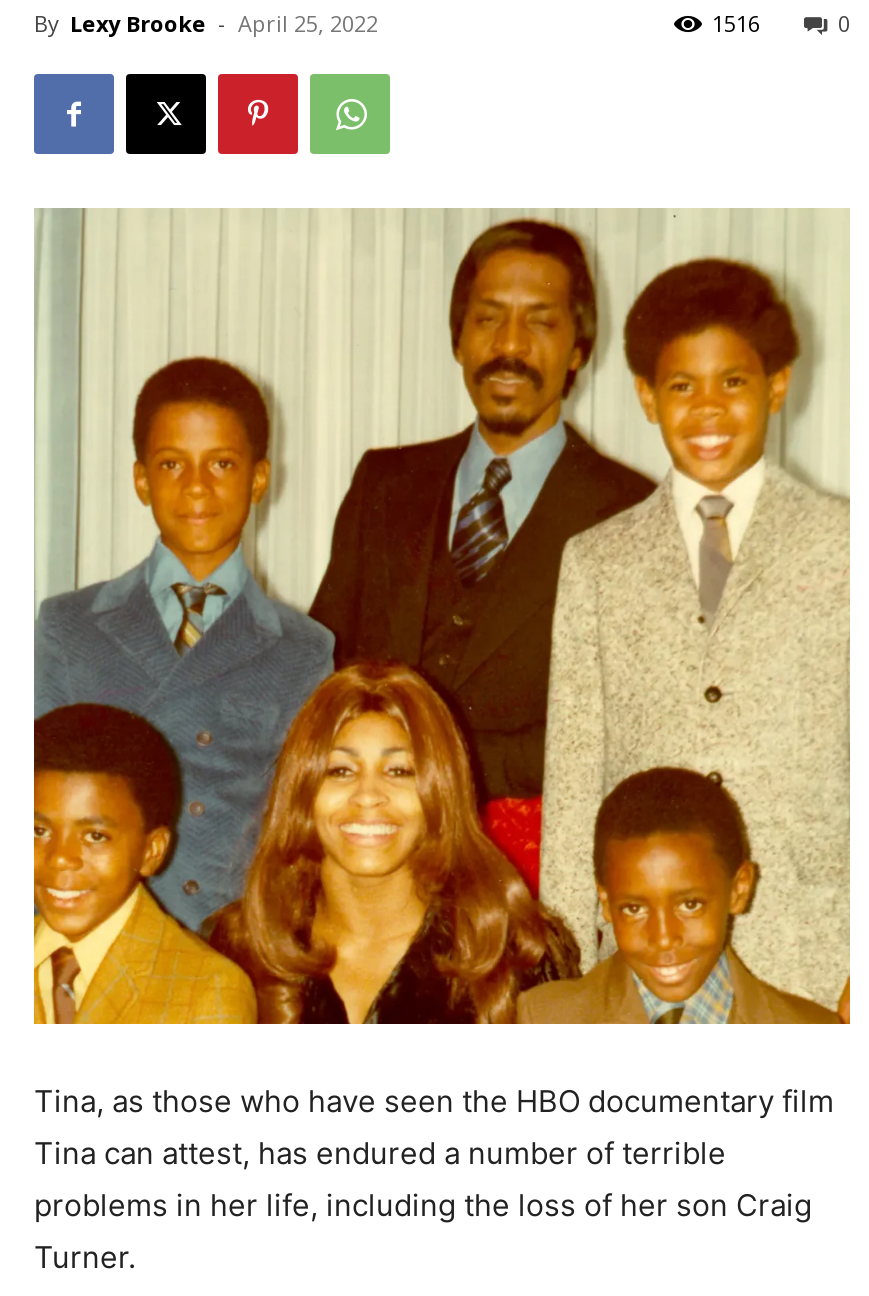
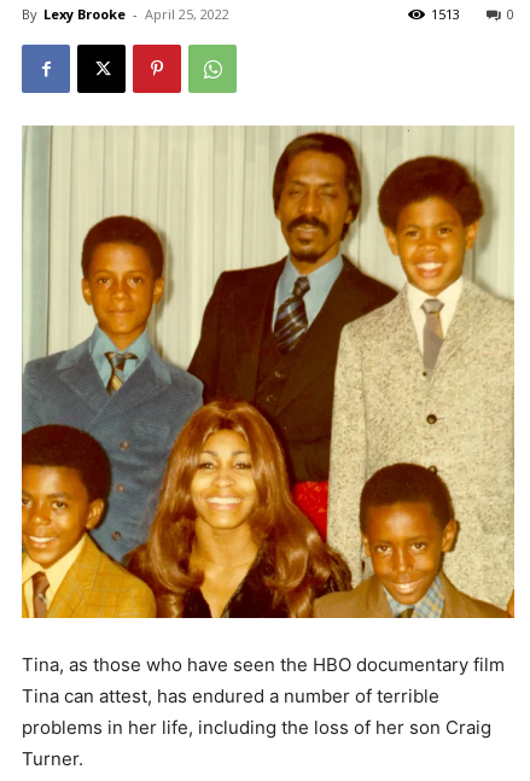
- 1516
+ 1513
